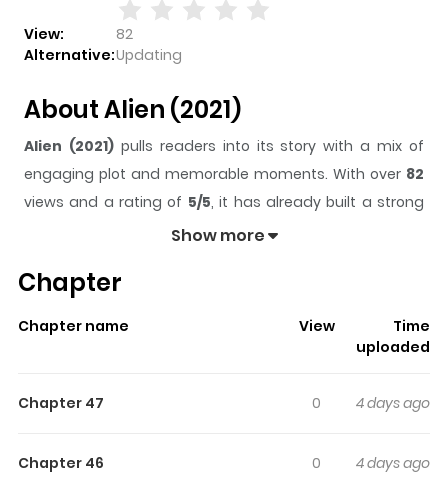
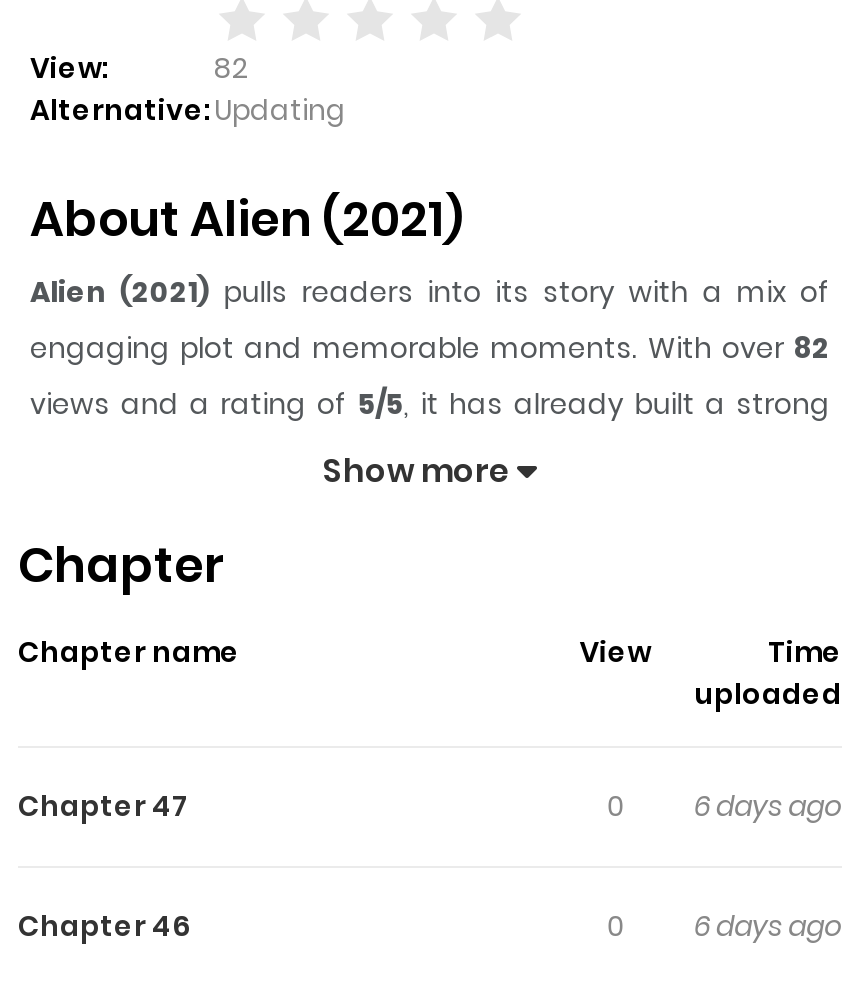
- 0 4 days ago
+ 0 6 days ago

- 0 4 days ago
+ 0 6 days ago
